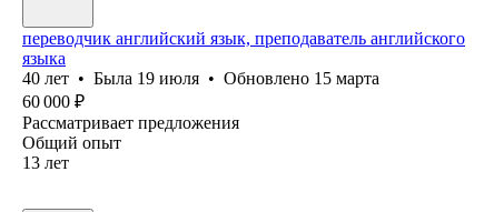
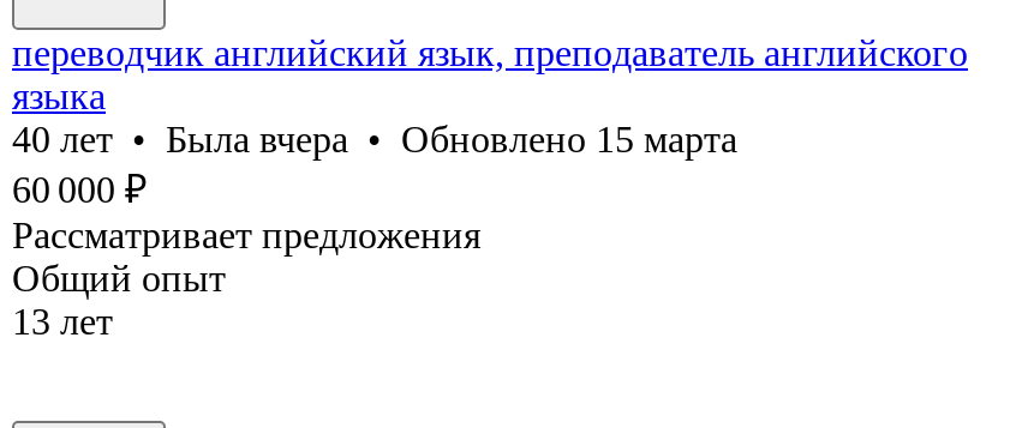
- 40 лет • Была 19 июля • Обновлено 15 марта
+ 40 лет • Была вчера • Обновлено 15 марта
